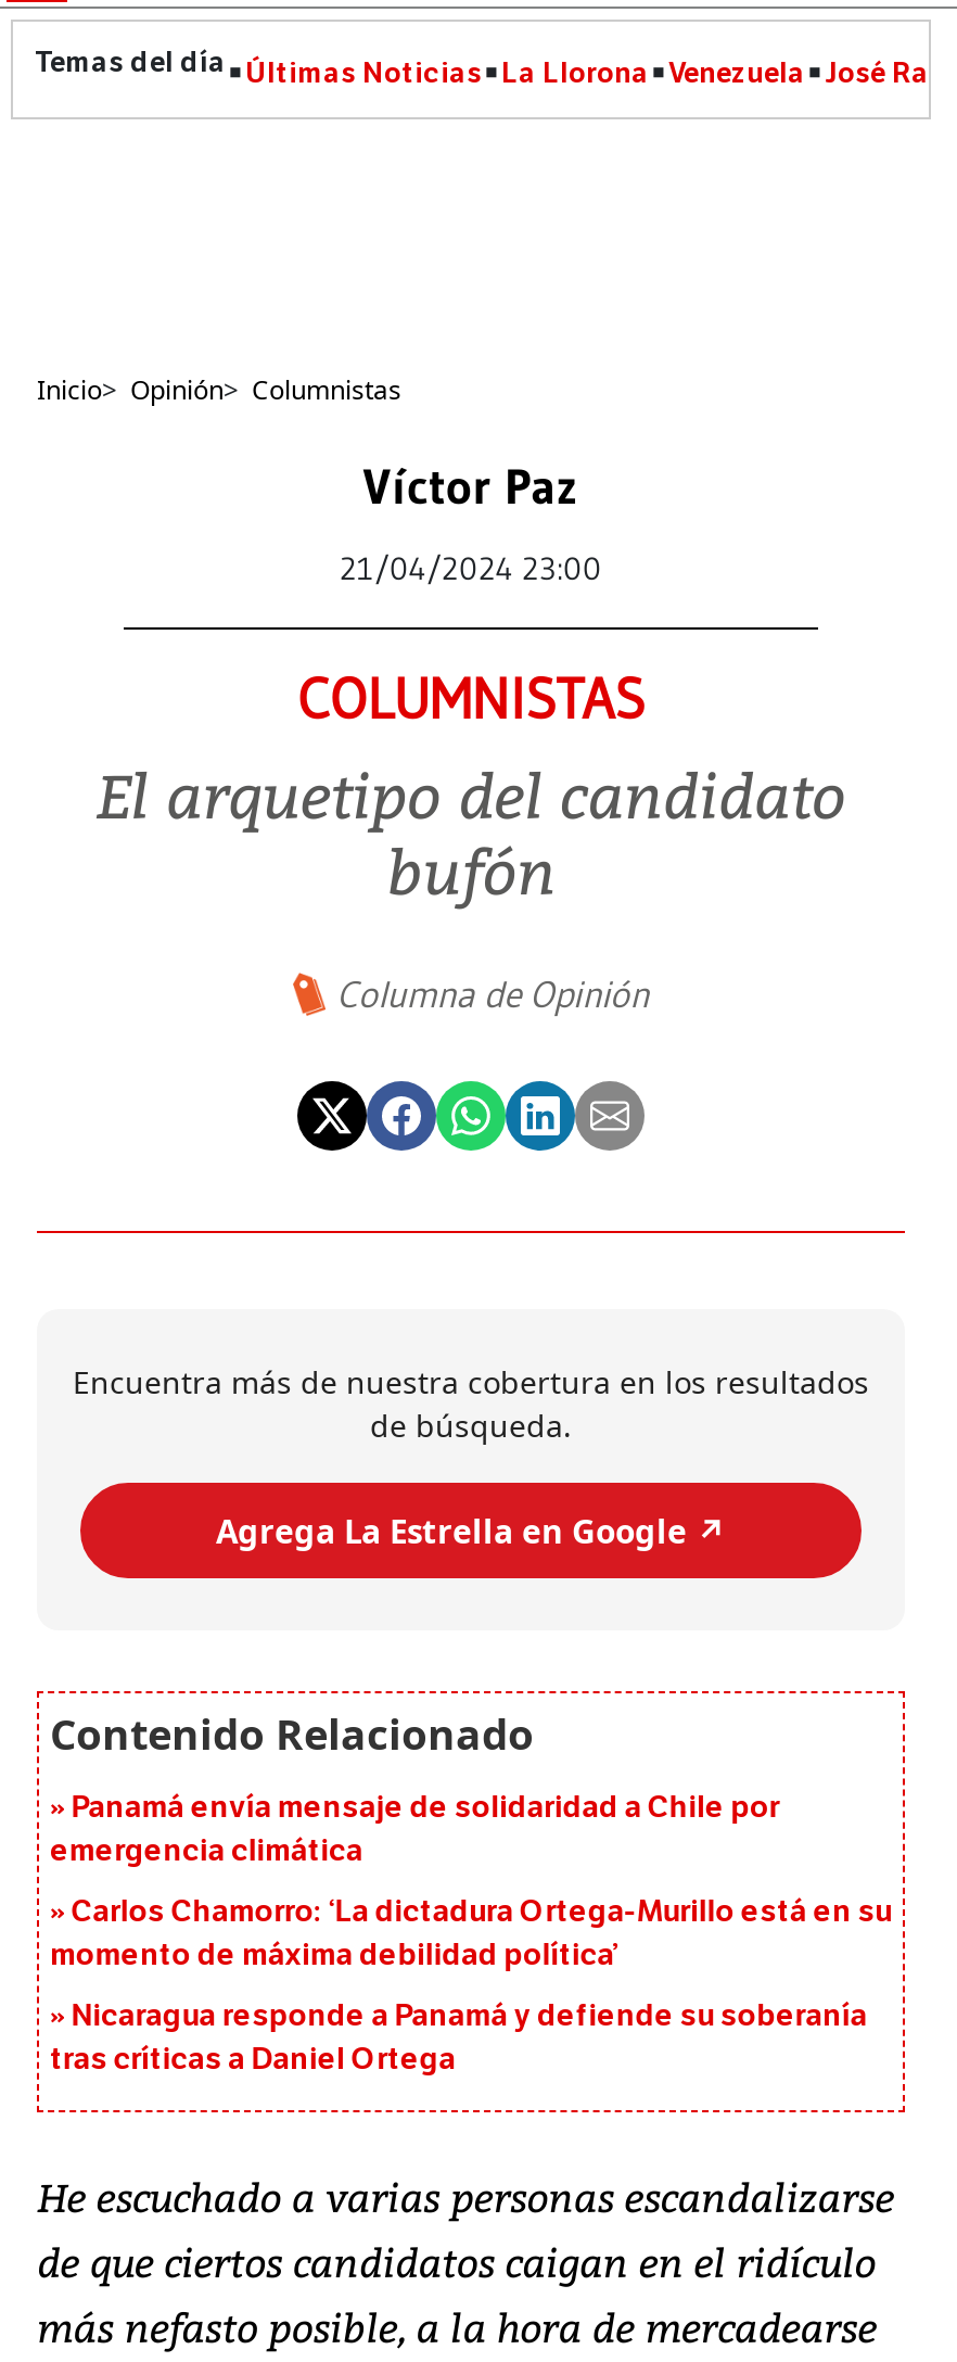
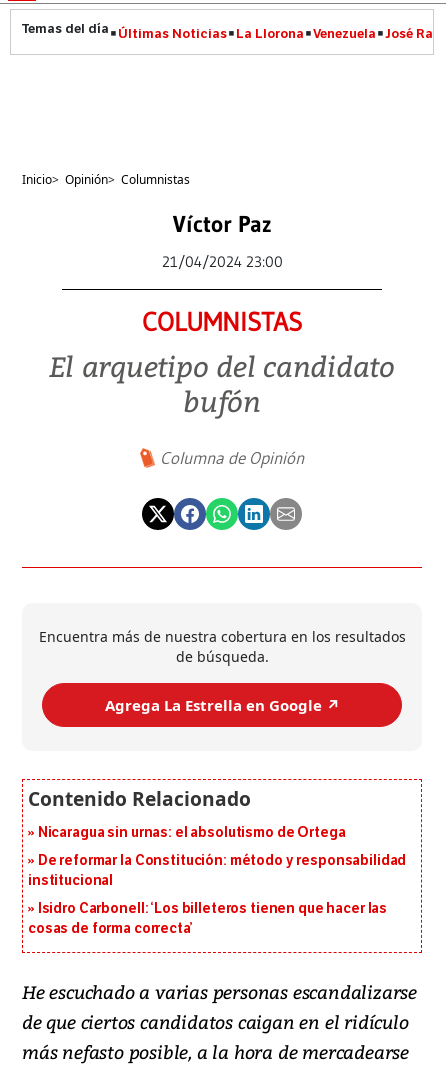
- Panamá envía mensaje de solidaridad a Chile por
- emergencia climática
+ Nicaragua sin urnas: el absolutismo de Ortega

- Carlos Chamorro: ‘La dictadura Ortega-Murillo está en su
- momento de máxima debilidad política’
+ De reformar la Constitución: método y responsabilidad
+ institucional

- Nicaragua responde a Panamá y defiende su soberanía
- tras críticas a Daniel Ortega
+ Isidro Carbonell: ‘Los billeteros tienen que hacer las
+ cosas de forma correcta’
